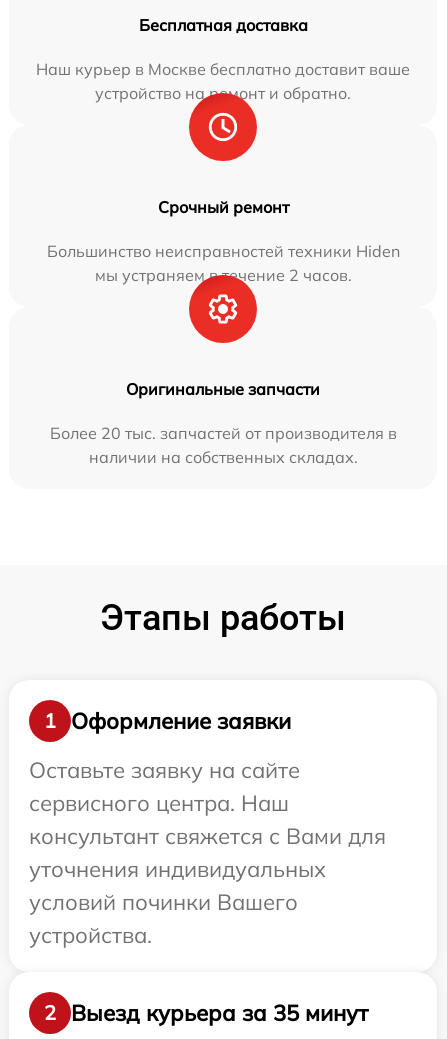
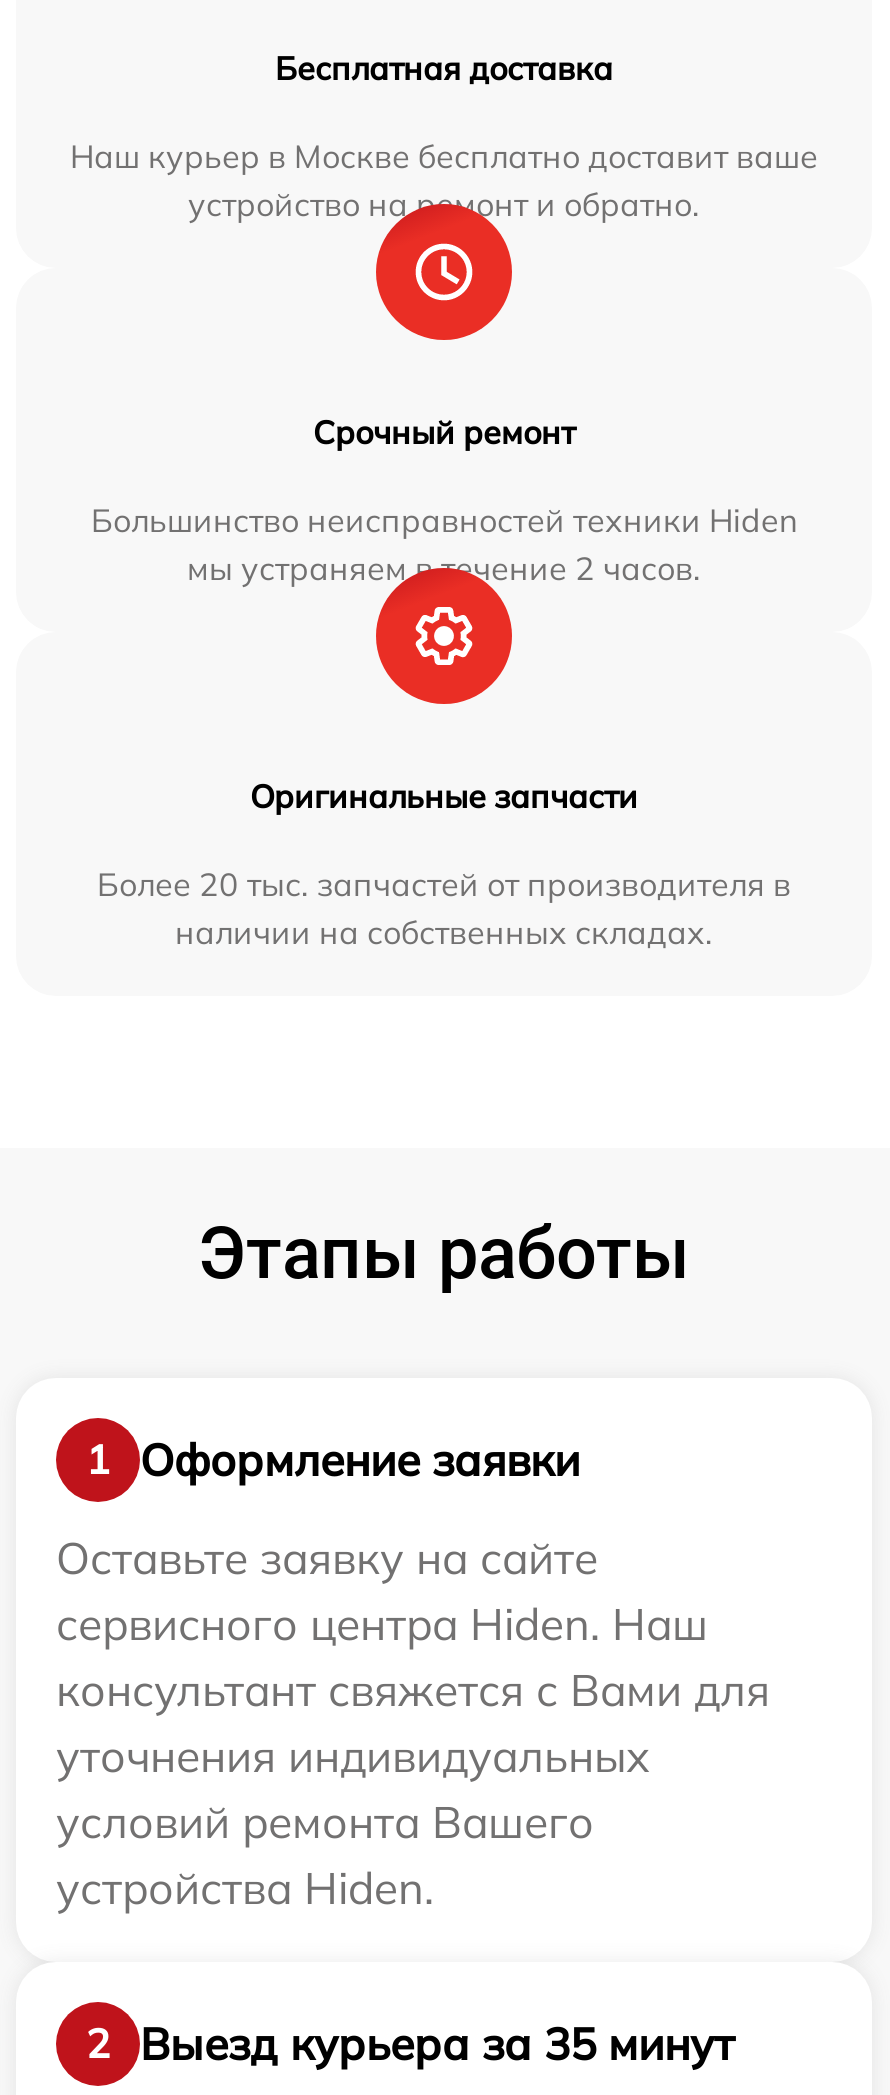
- сервисного центра. Наш
+ сервисного центра Hiden. Наш

- условий починки Вашего
- устройства.
+ условий ремонта Вашего
+ устройства Hiden.
